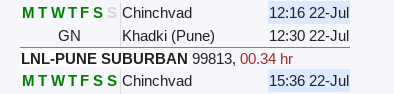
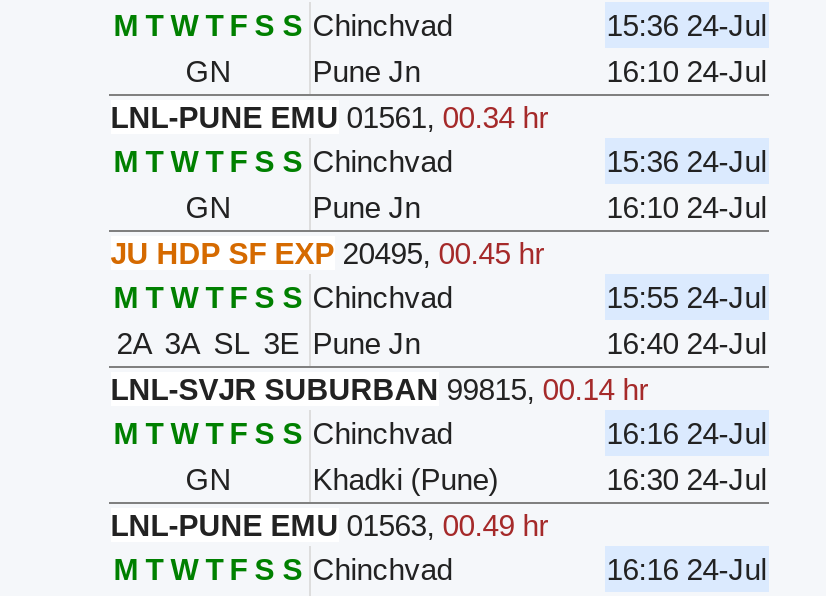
- 12:16 22-Jul
+ 15:36 24-Jul
+ GN
+ Pune Jn
+ 16:10 24-Jul
+ LNL-PUNE EMU 01561, 00.34 hr
+ M T W T F S S Chinchvad
+ 15:36 24-Jul
+ GN
+ Pune Jn
+ 16:10 24-Jul
+ JU HDP SF EXP 20495, 00.45 hr
+ M T W T F S S Chinchvad
+ 15:55 24-Jul
+ 2A 3A SL 3E Pune Jn
+ 16:40 24-Jul
+ LNL-SVJR SUBURBAN 99815, 00.14 hr
+ M T W T F S S Chinchvad
+ 16:16 24-Jul

- 12:30 22-Jul
- LNL-PUNE SUBURBAN 99813, 00.34 hr
+ 16:30 24-Jul
+ LNL-PUNE EMU 01563, 00.49 hr

- 15:36 22-Jul
+ 16:16 24-Jul
